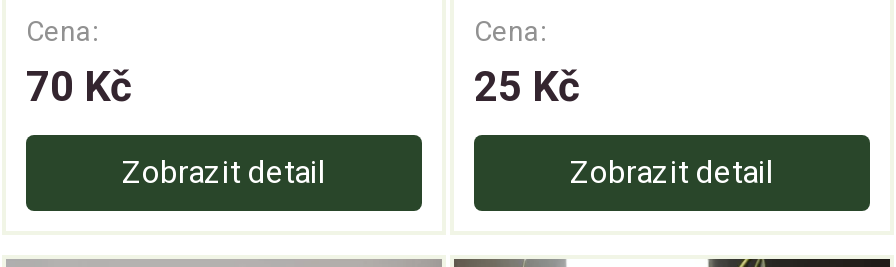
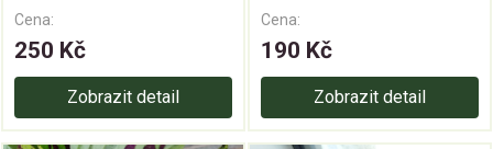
- 70 Kč
+ 250 Kč

- 25 Kč
+ 190 Kč
